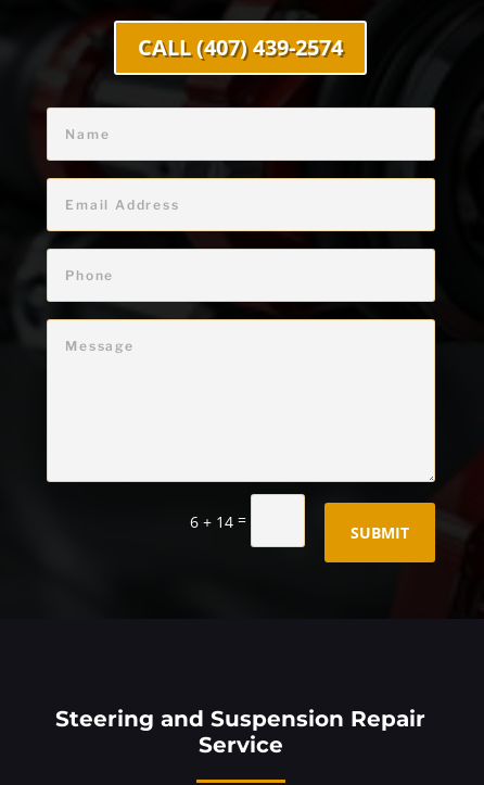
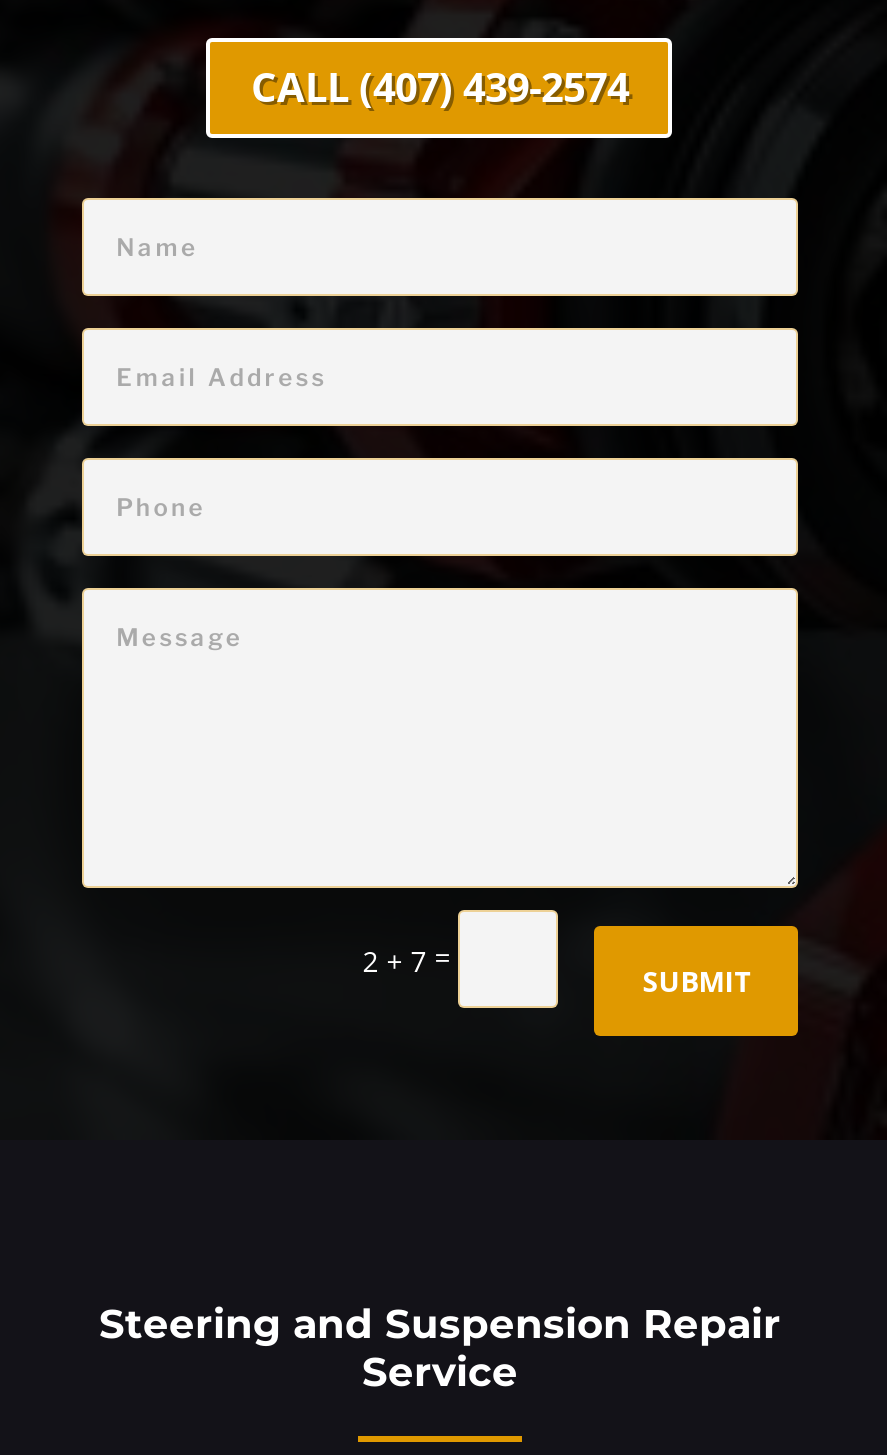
- 6 + 14 =
+ 2 + 7 =
